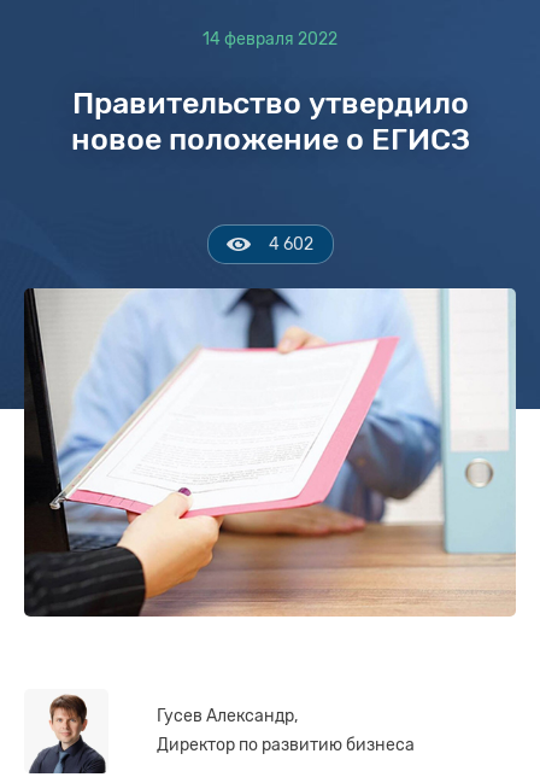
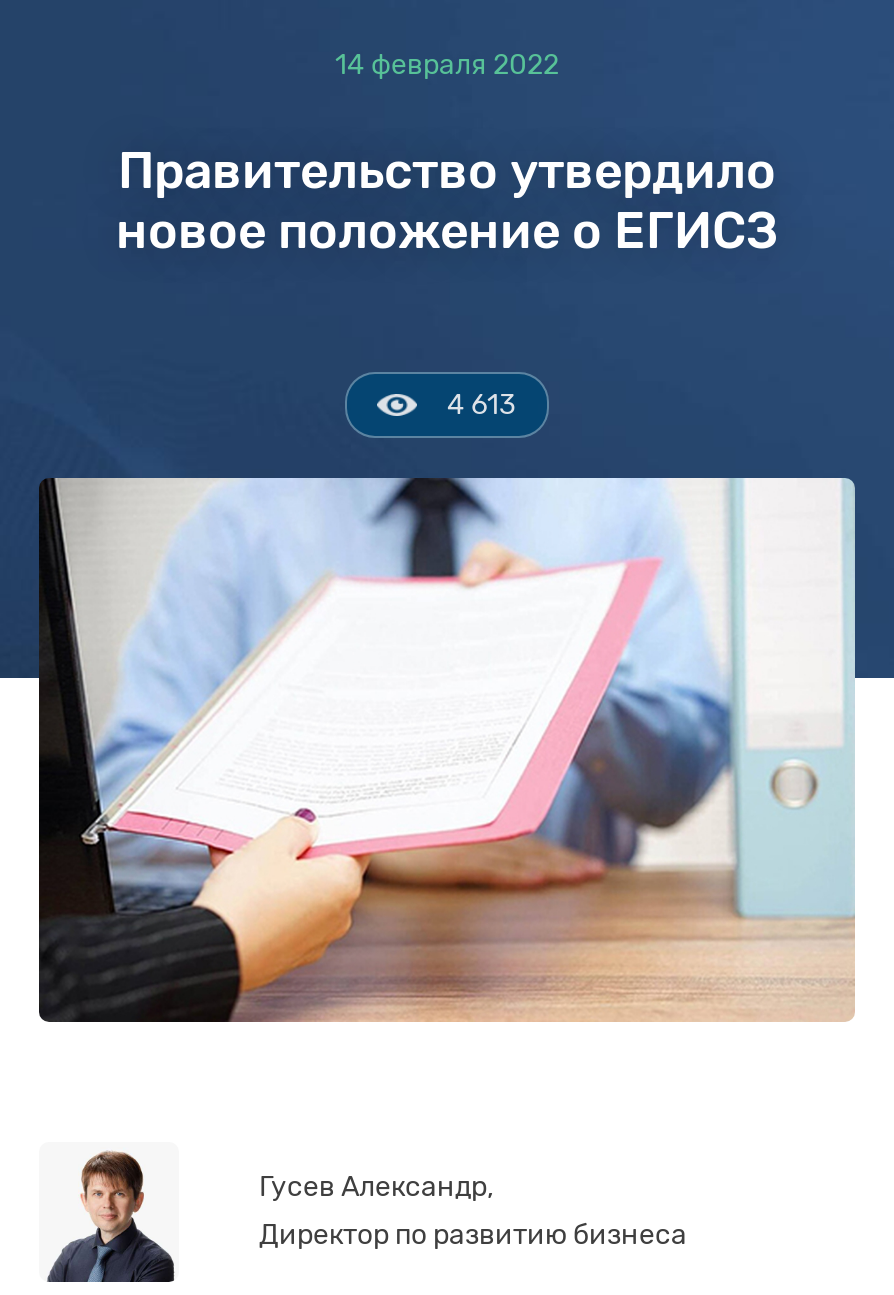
- 4 602
+ 4 613
